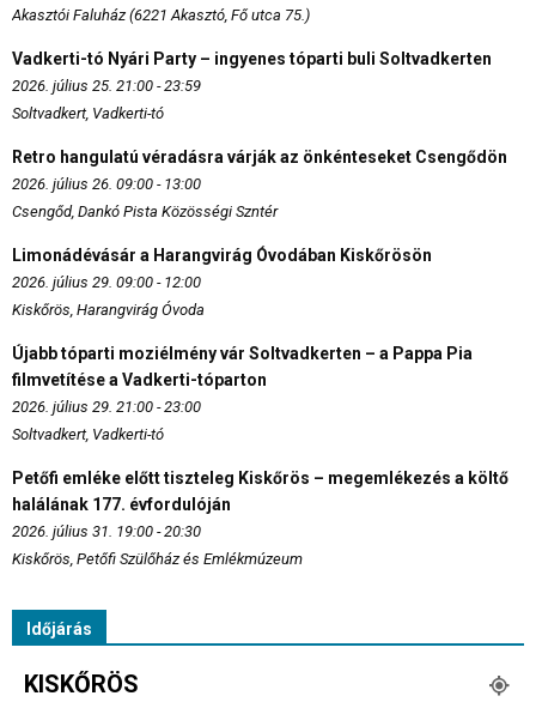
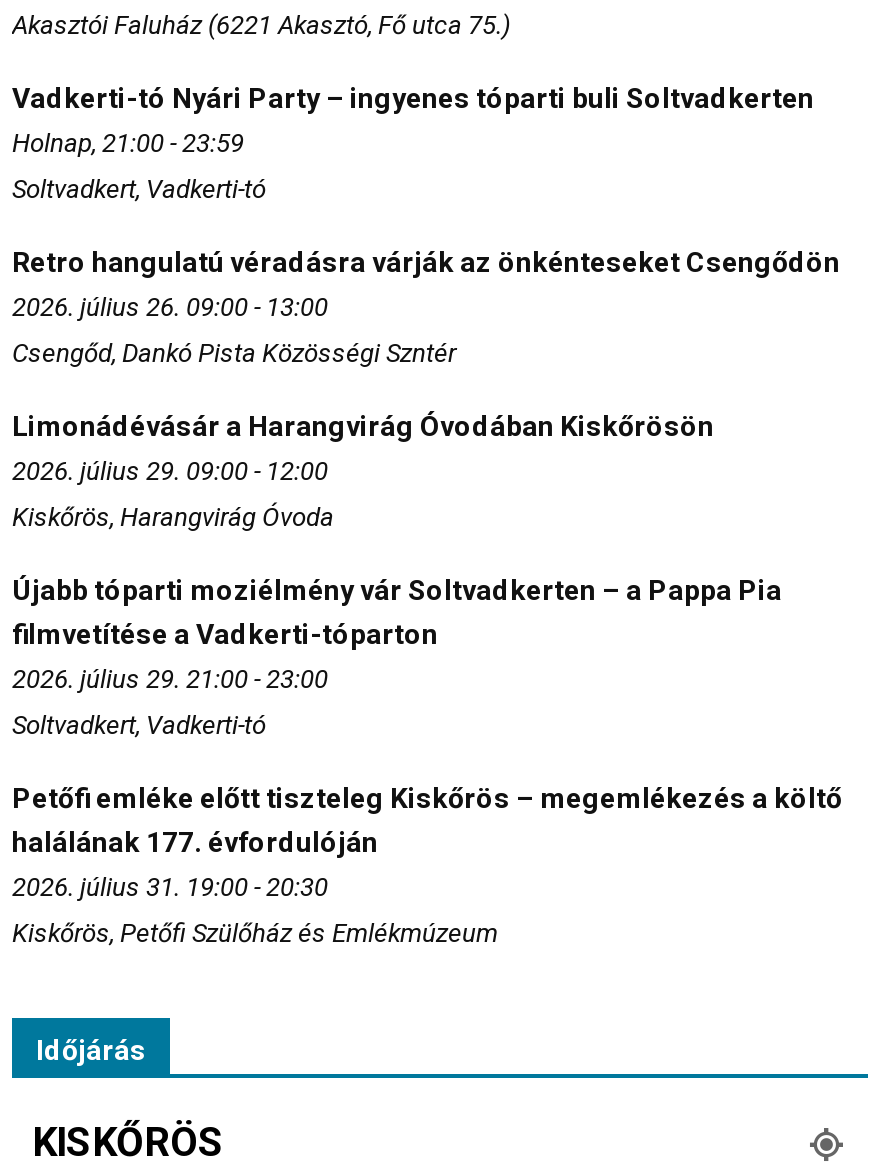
- 2026. július 25. 21:00 - 23:59
+ Holnap, 21:00 - 23:59
